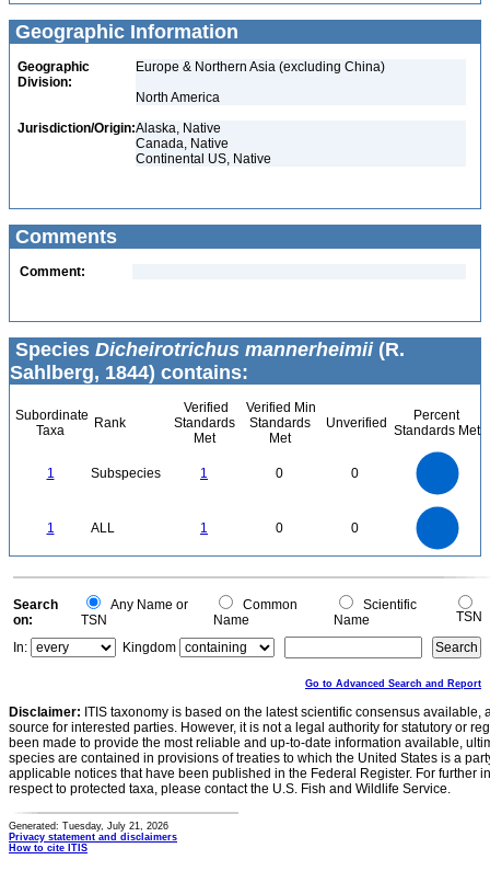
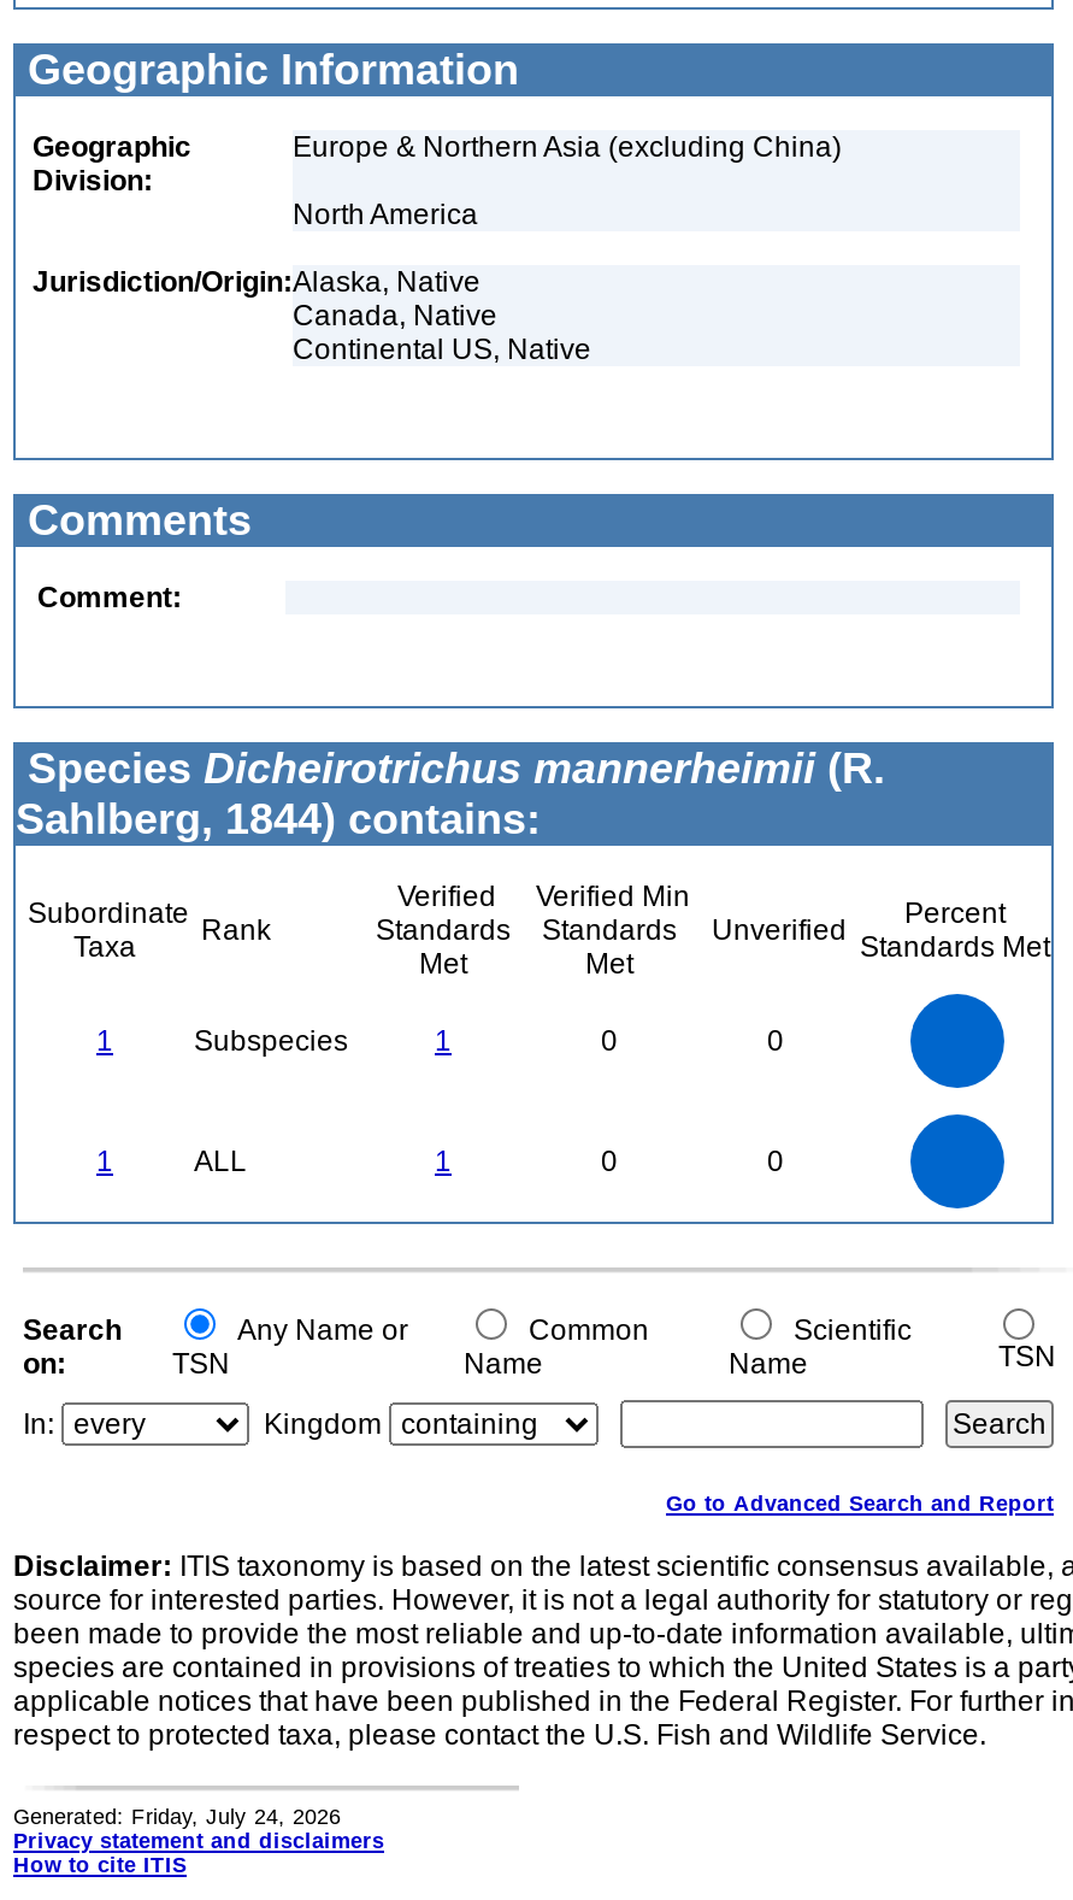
- Generated: Tuesday, July 21, 2026
+ Generated: Friday, July 24, 2026
